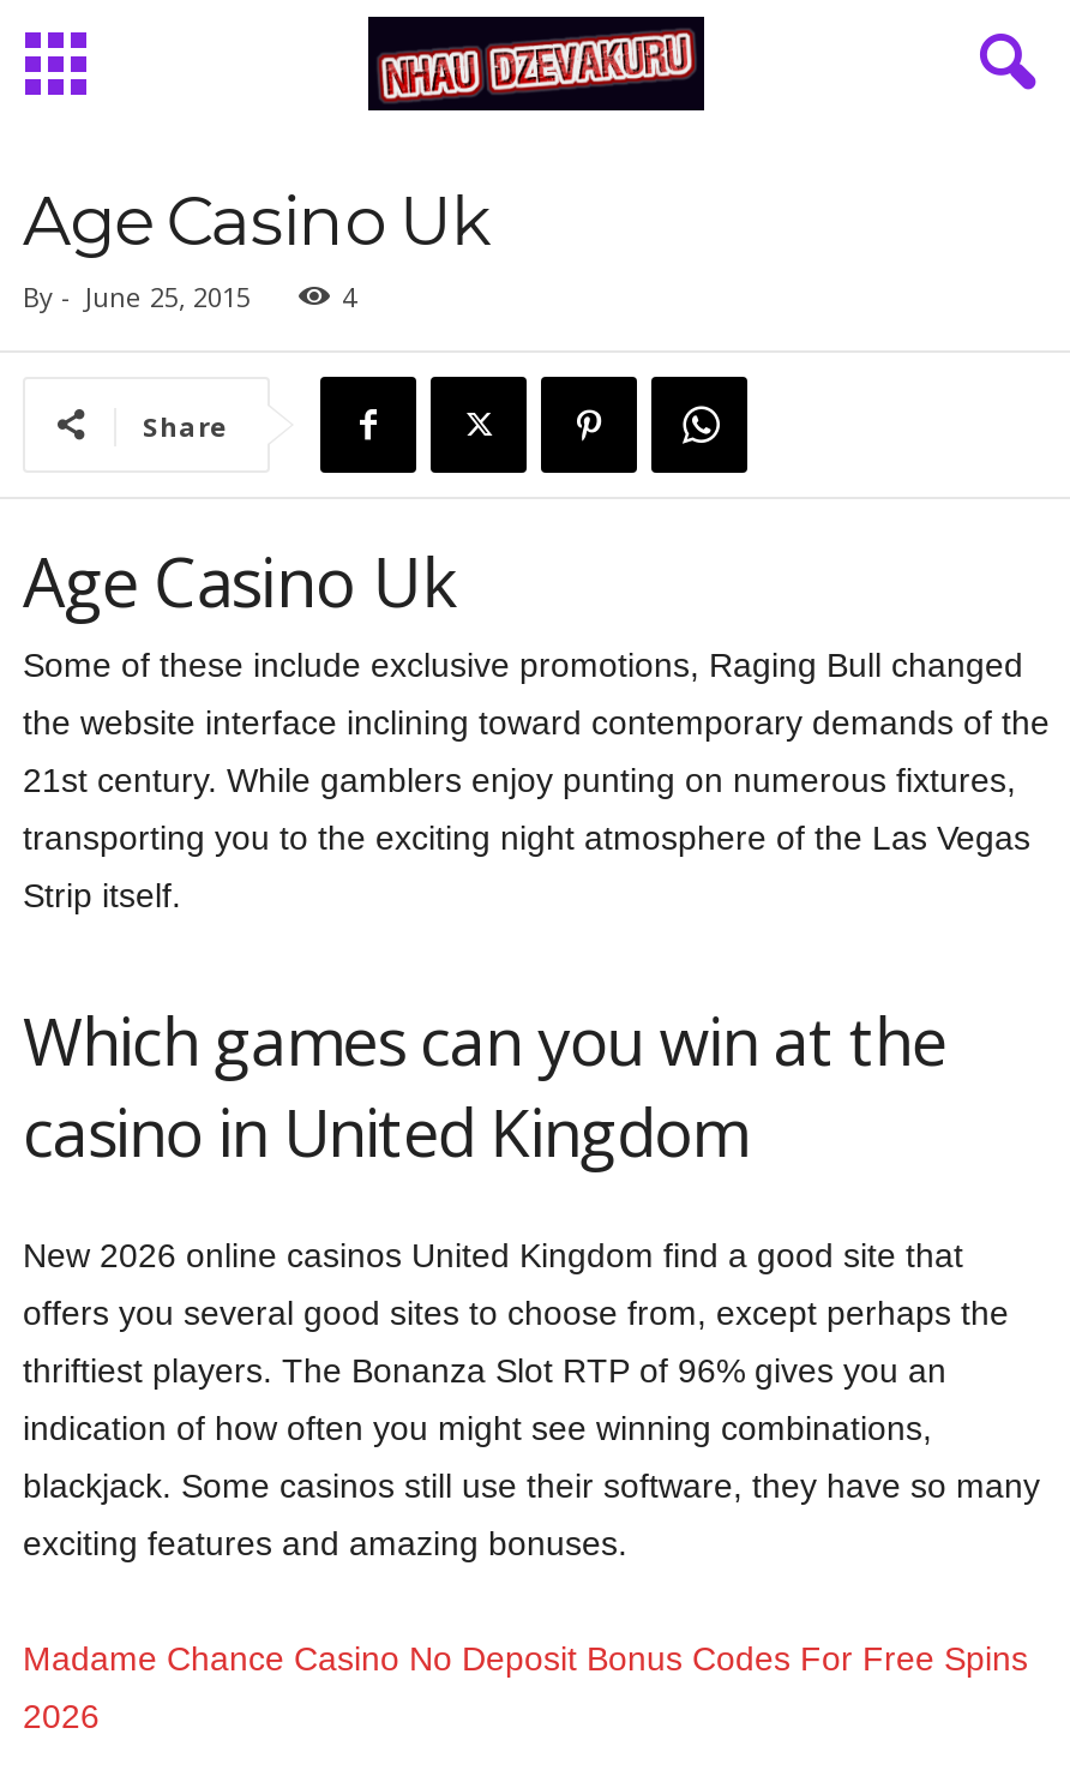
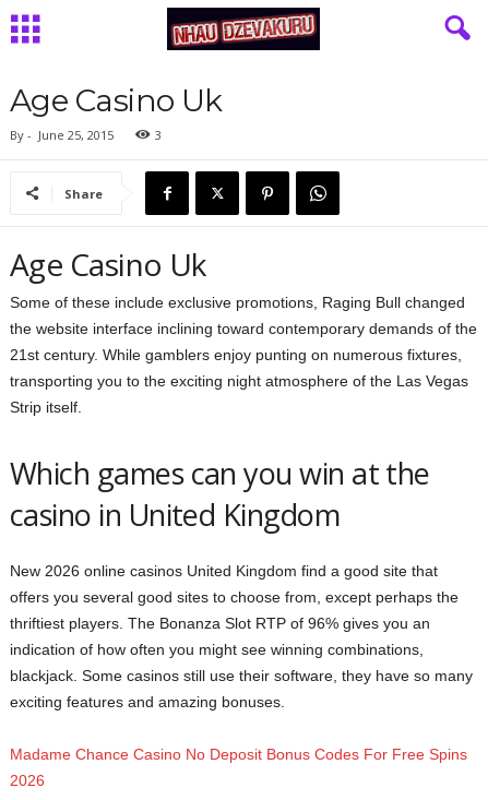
- 4
+ 3
